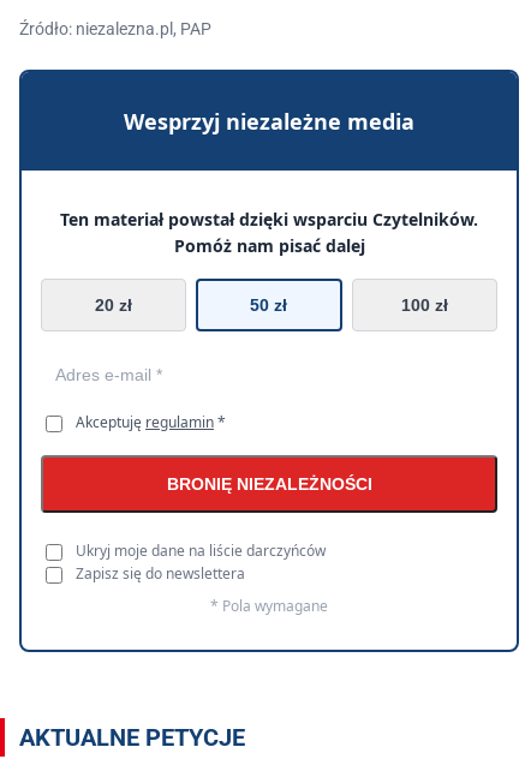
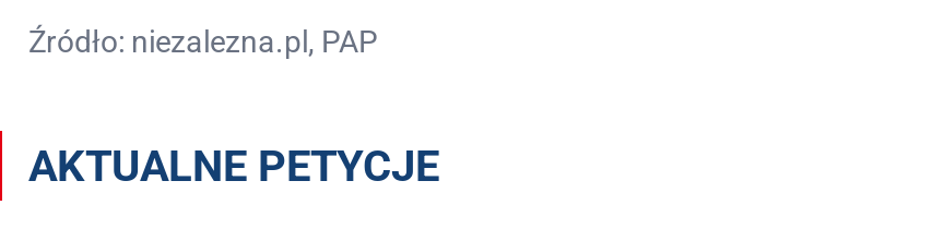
- [image]
- Wesprzyj niezależne media
- Ten materiał powstał dzięki wsparciu Czytelników.
- Pomóż nam pisać dalej
- 20 zł
- 50 zł
- 100 zł

- Akceptuję regulamin *
- BRONIĘ NIEZALEŻNOŚCI
- Ukryj moje dane na liście darczyńców
- Zapisz się do newslettera
- * Pola wymagane
